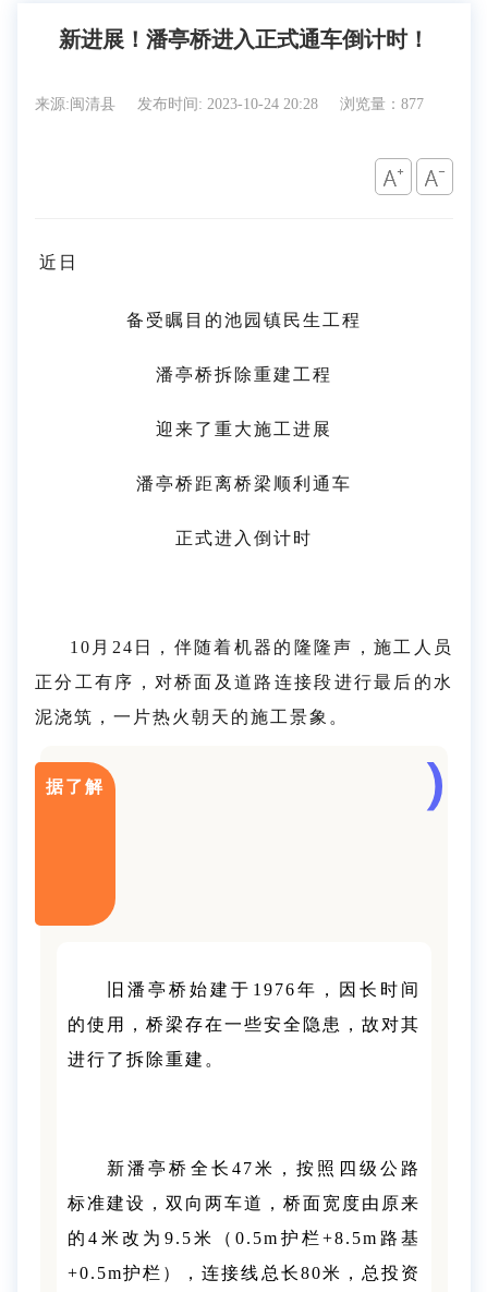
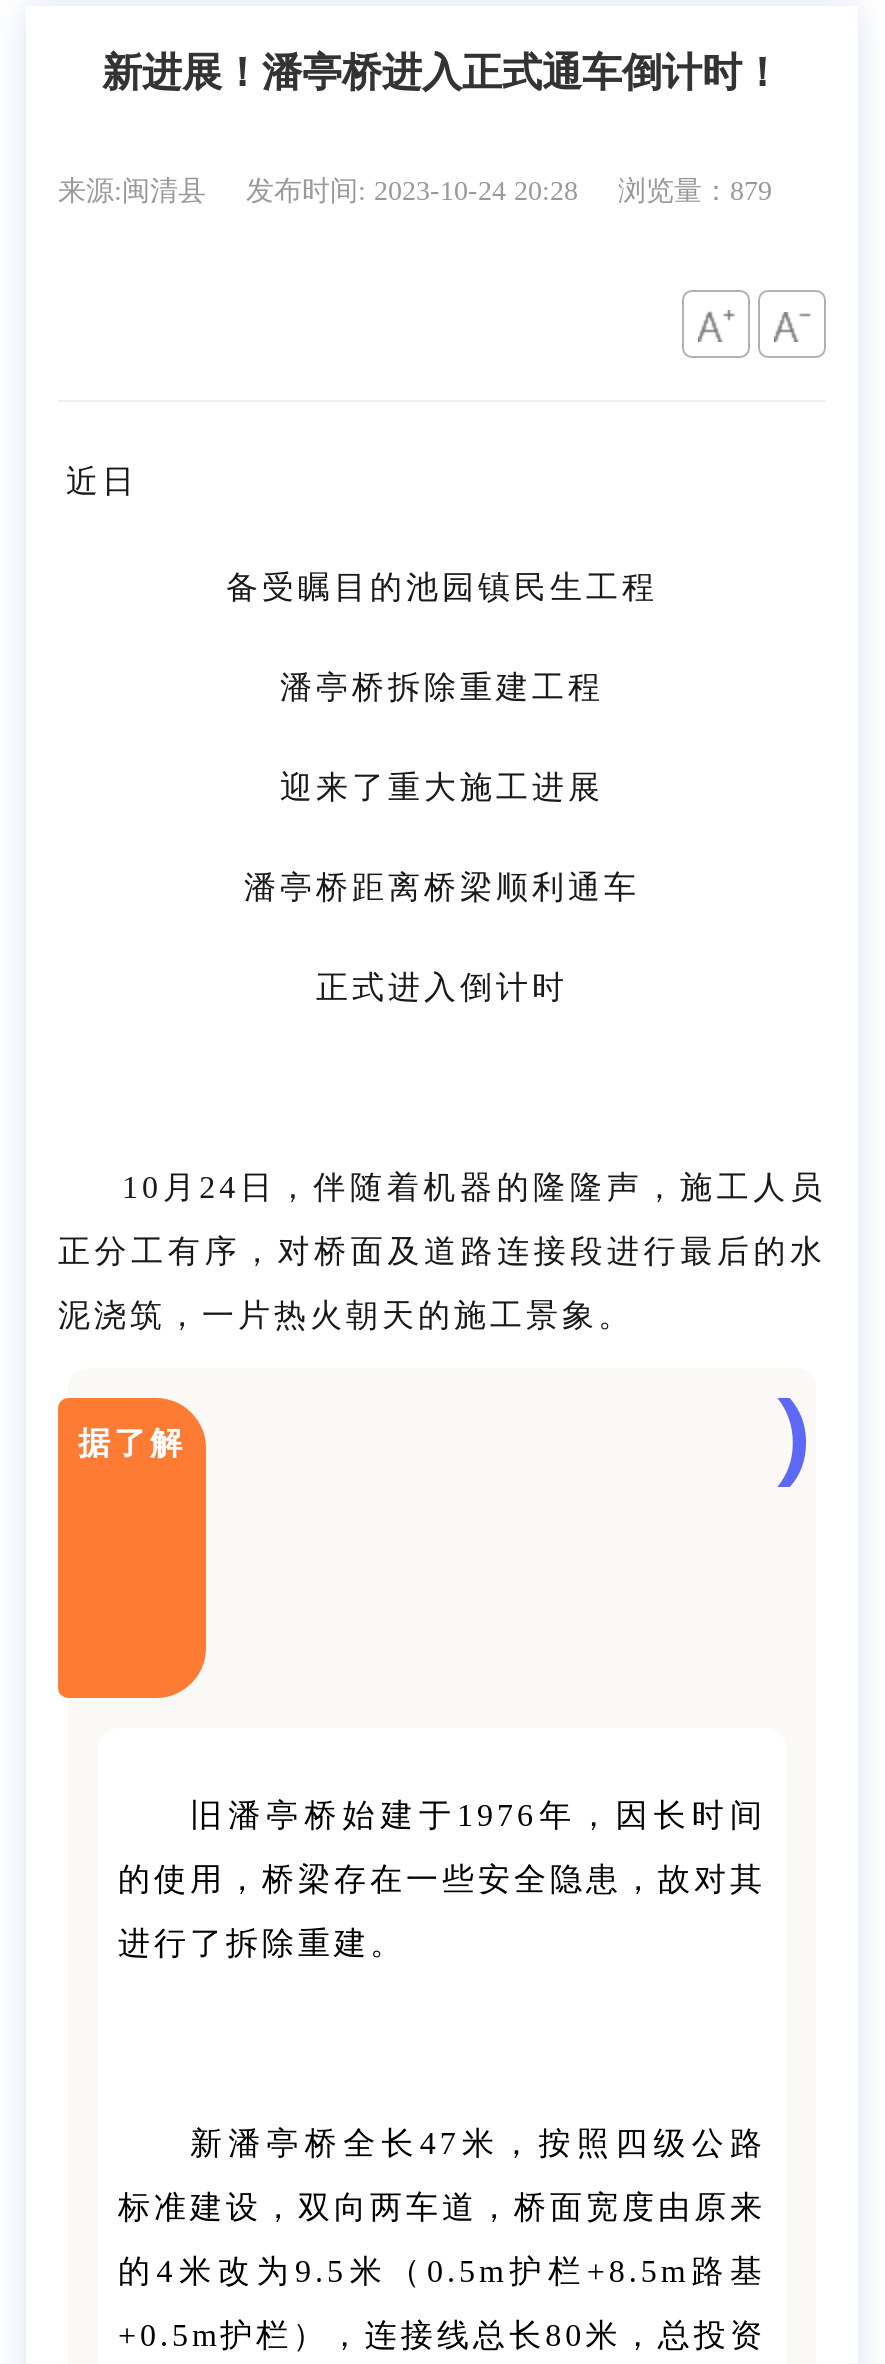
- 来源:闽清县 发布时间: 2023-10-24 20:28 浏览量：877
+ 来源:闽清县 发布时间: 2023-10-24 20:28 浏览量：879
